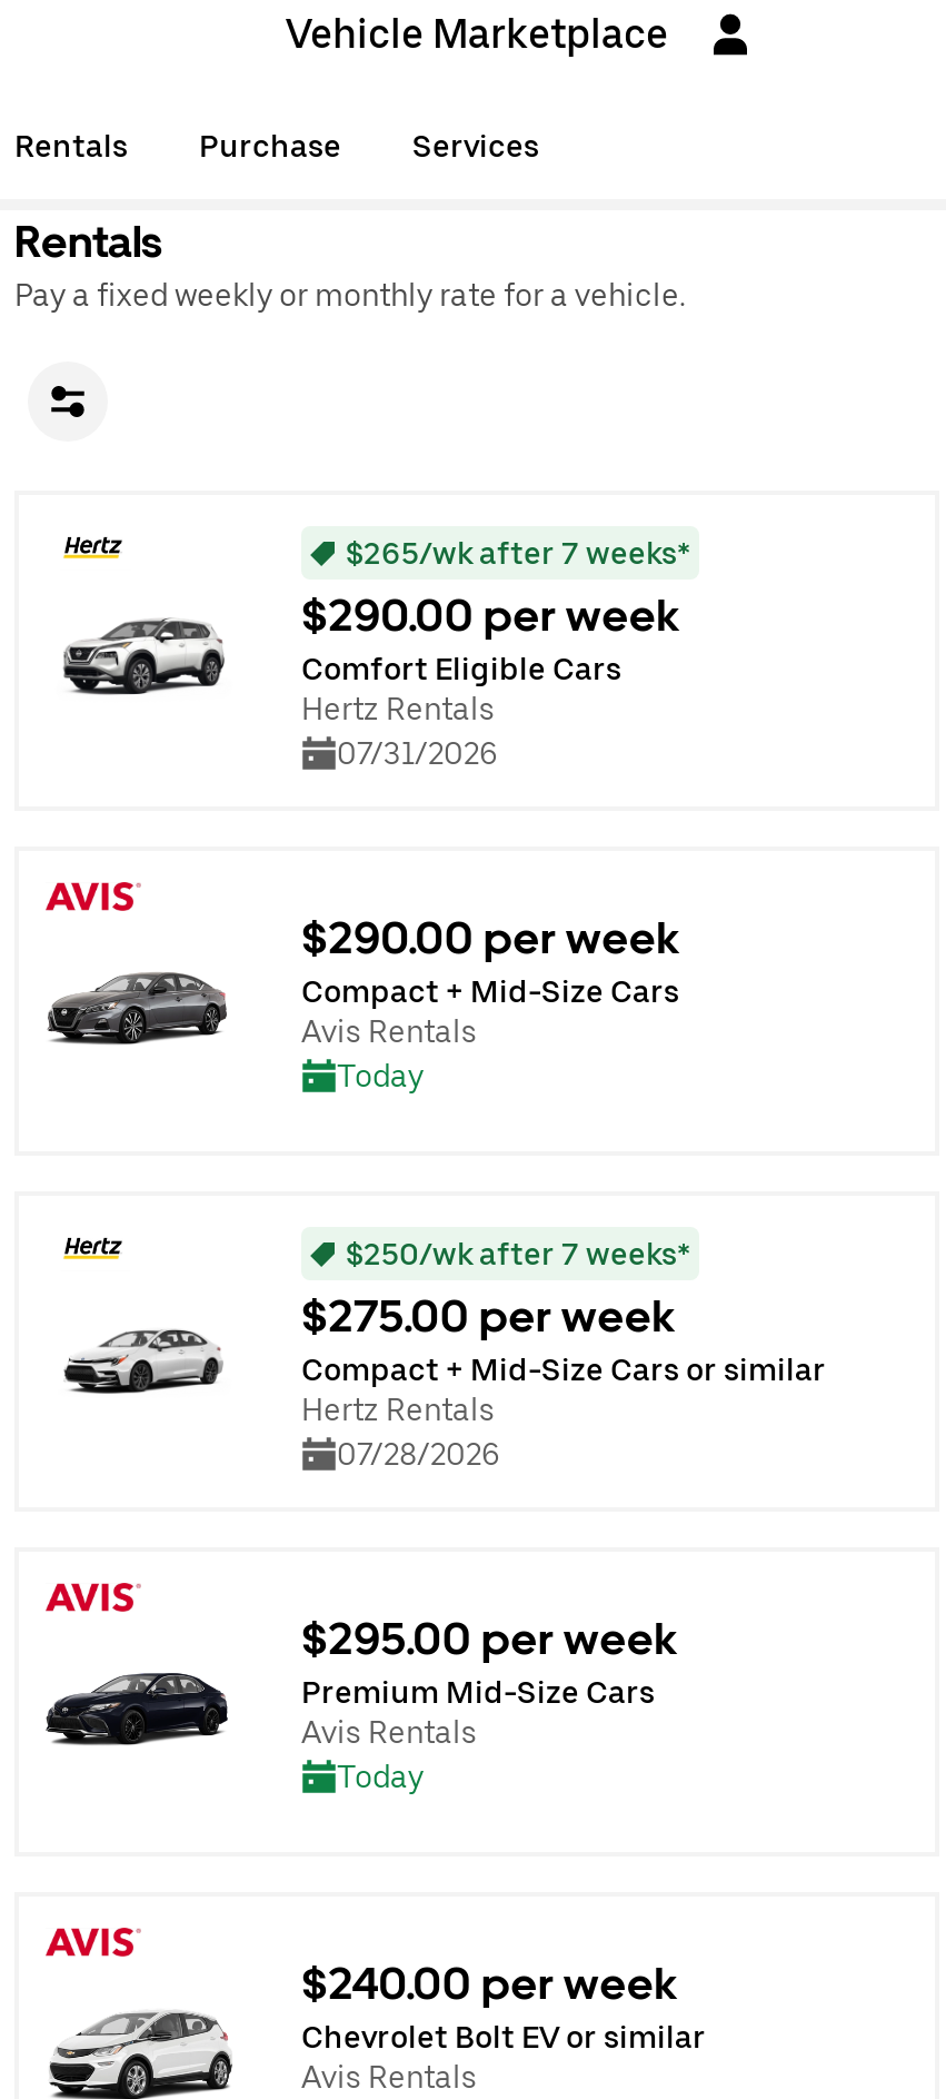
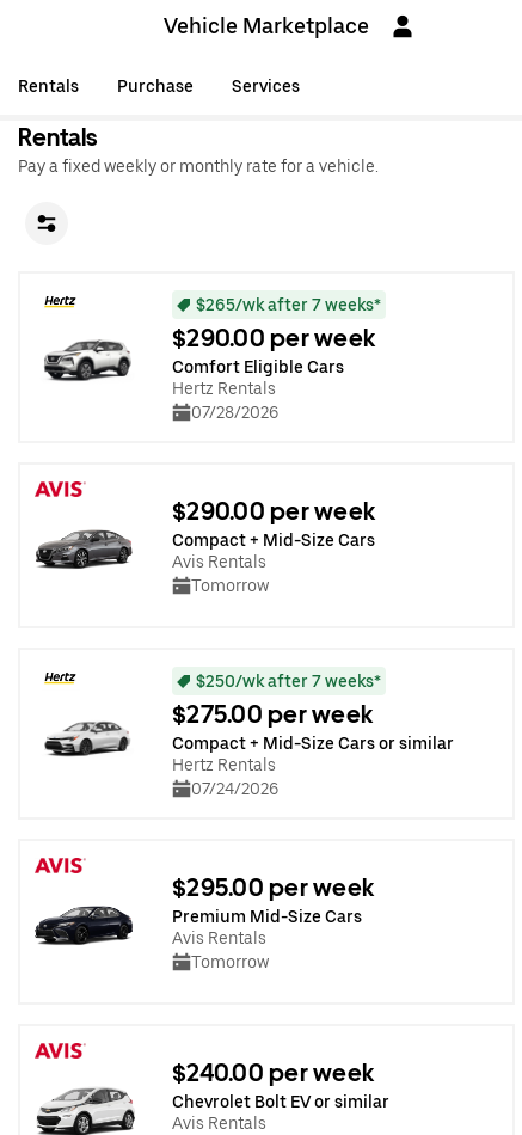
- 07/31/2026
+ 07/28/2026

- Today
+ Tomorrow

- 07/28/2026
+ 07/24/2026

- Today
+ Tomorrow
